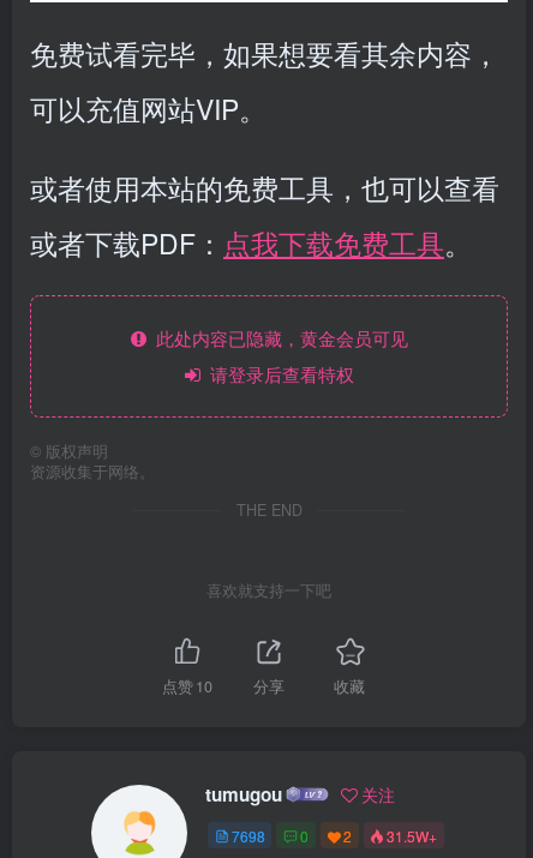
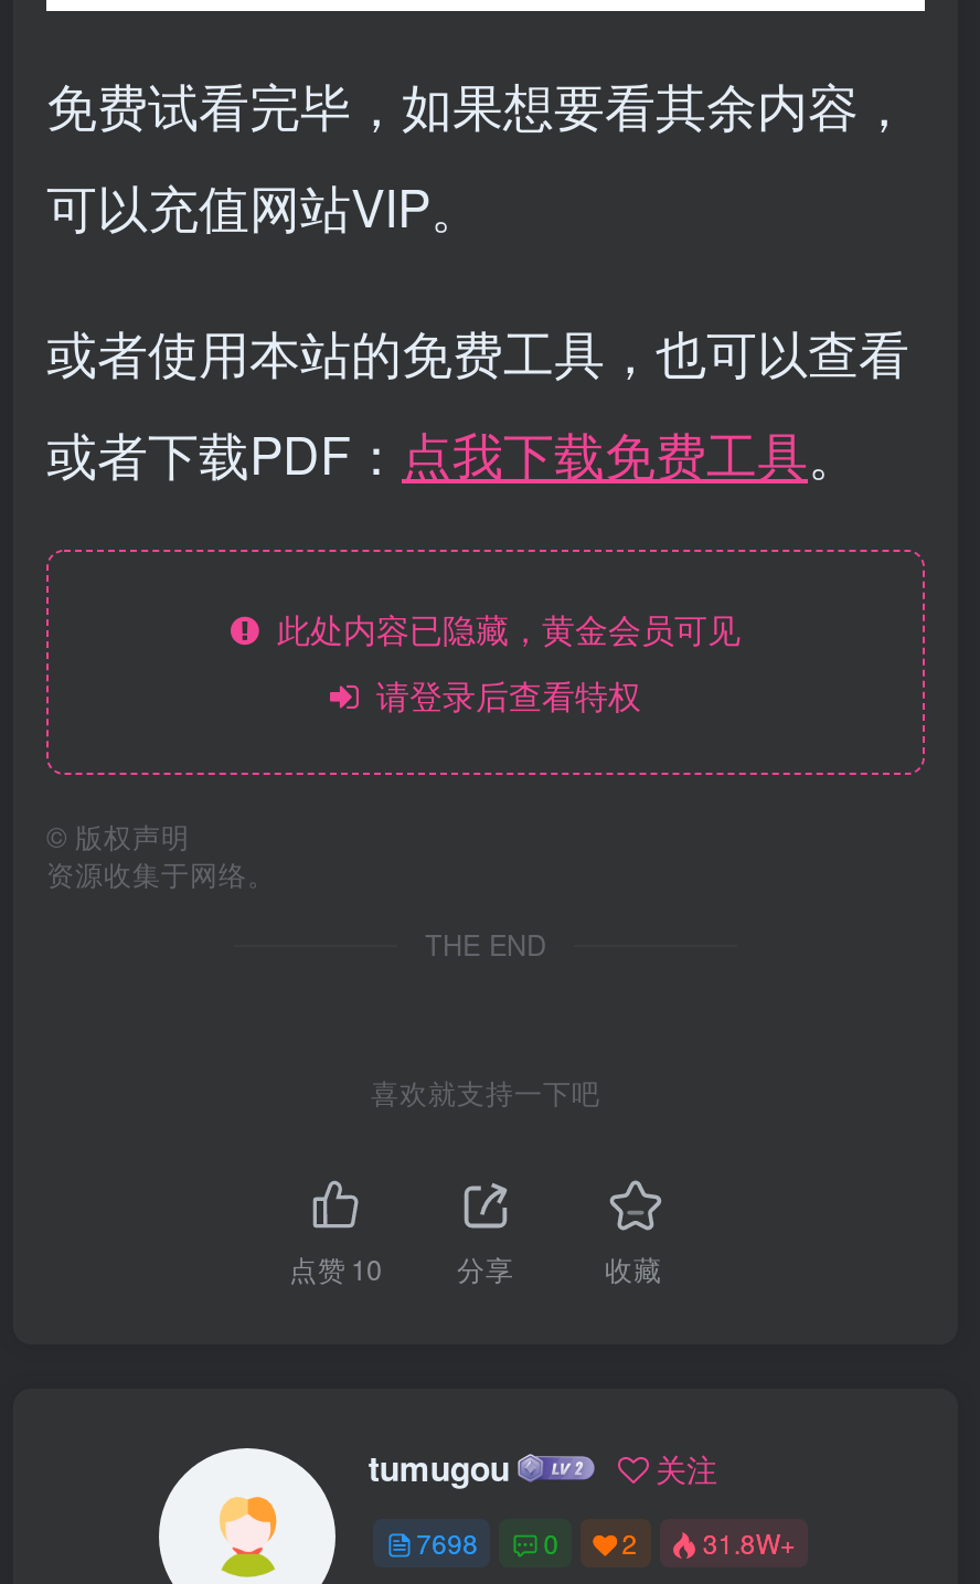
- 7698 0 2 31.5W+
+ 7698 0 2 31.8W+
